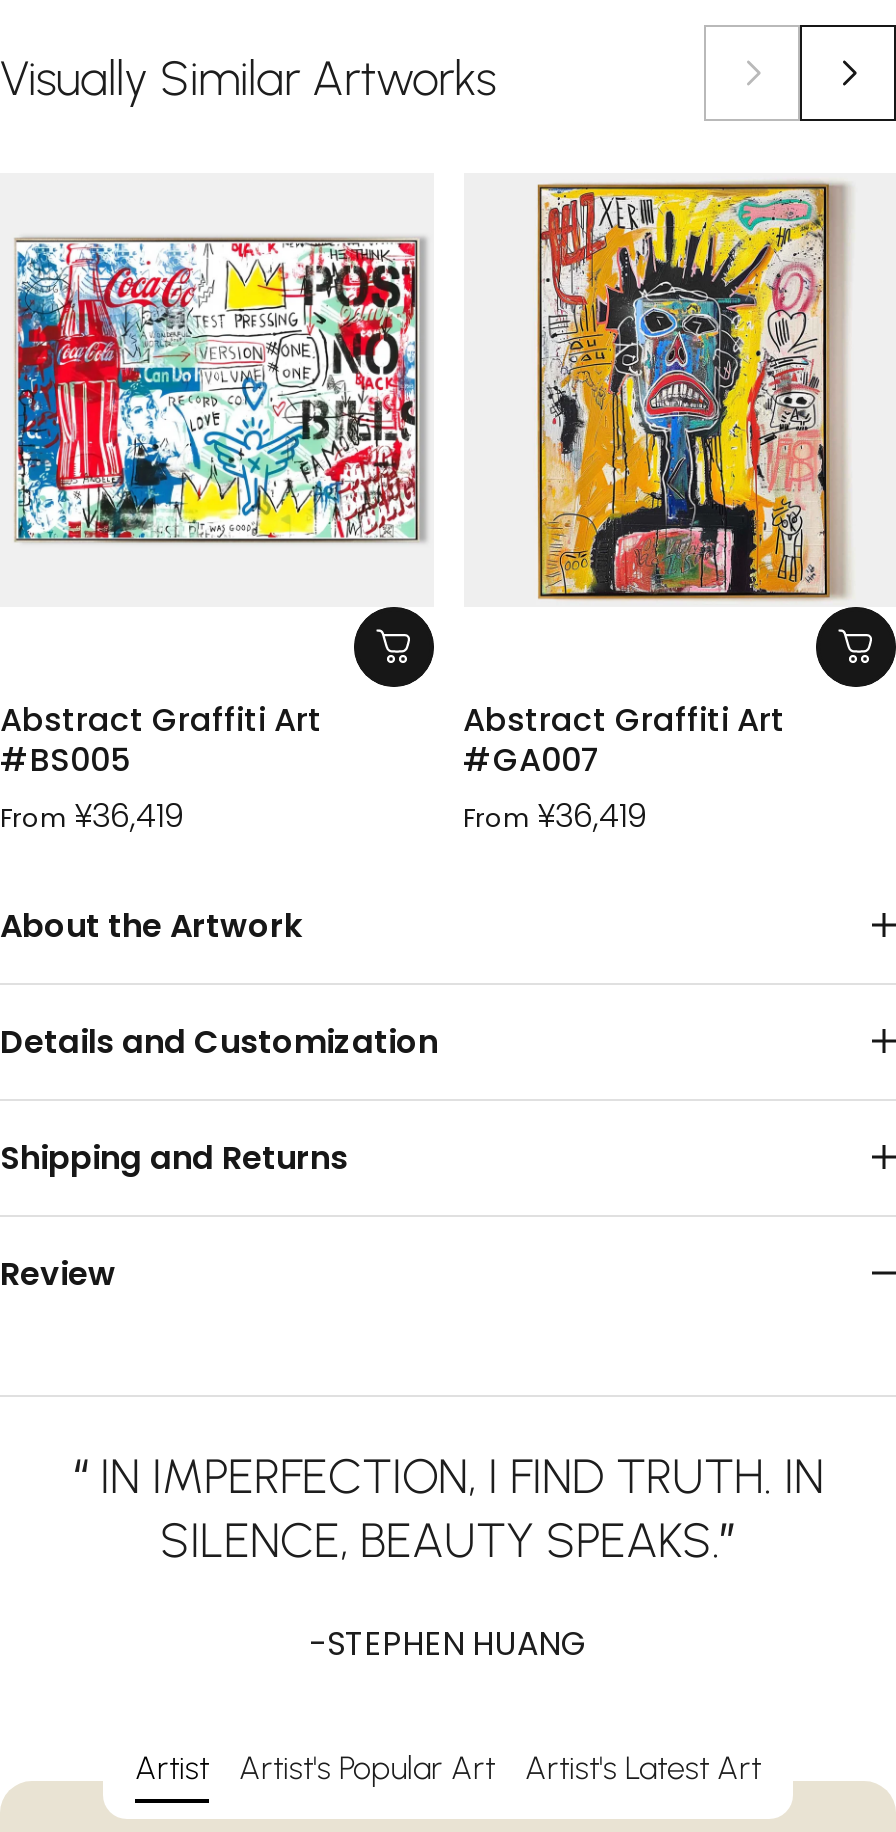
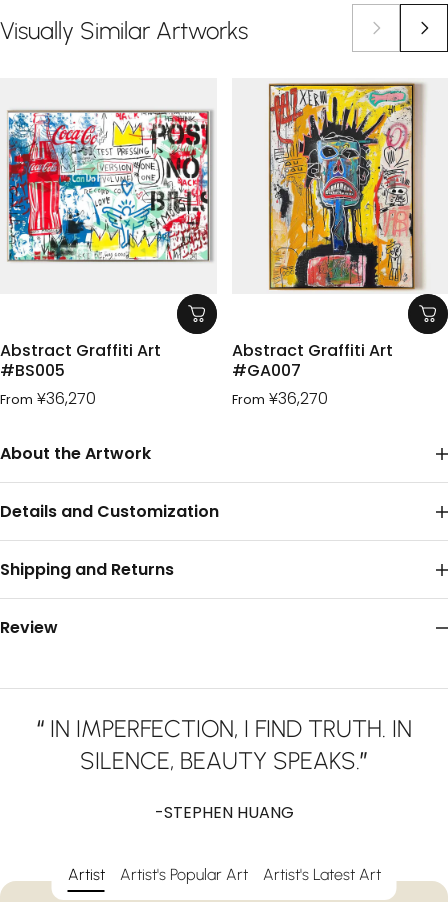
- From ¥36,419
+ From ¥36,270

- From ¥36,419
+ From ¥36,270
